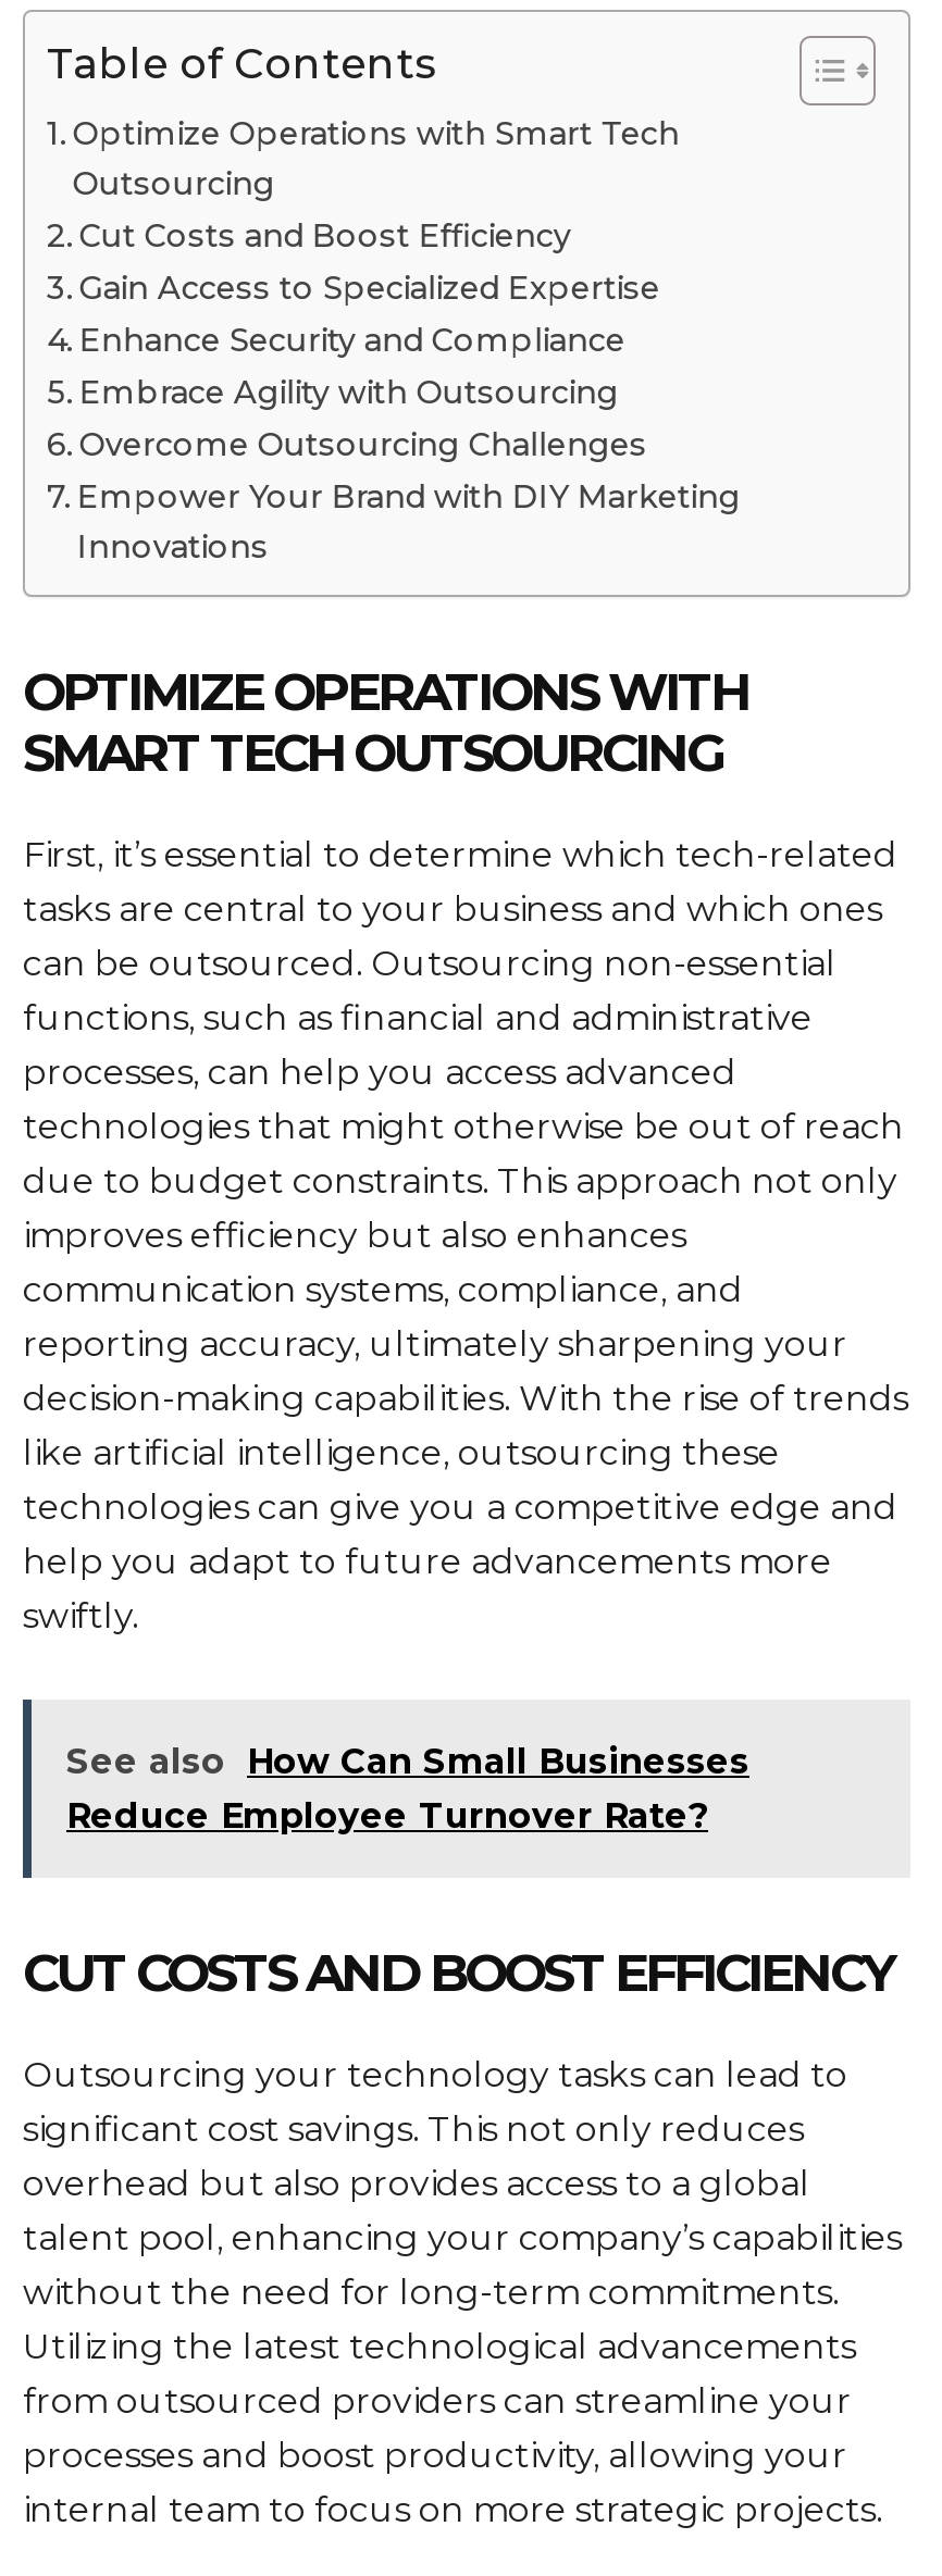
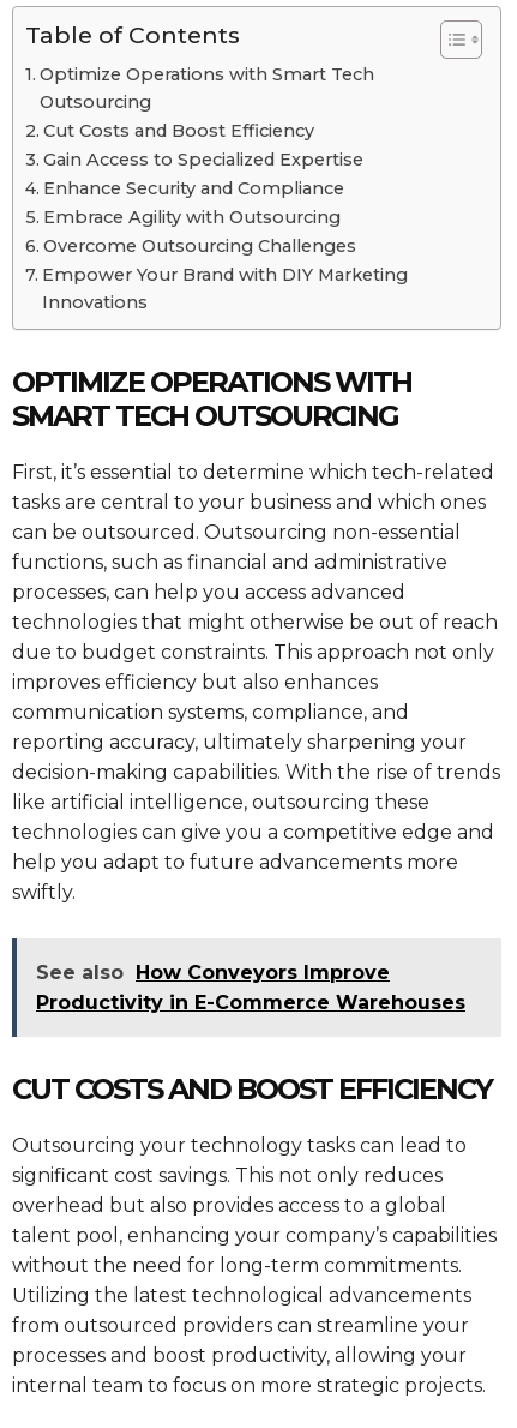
- See also How Can Small Businesses
- Reduce Employee Turnover Rate?
+ See also How Conveyors Improve
+ Productivity in E-Commerce Warehouses
